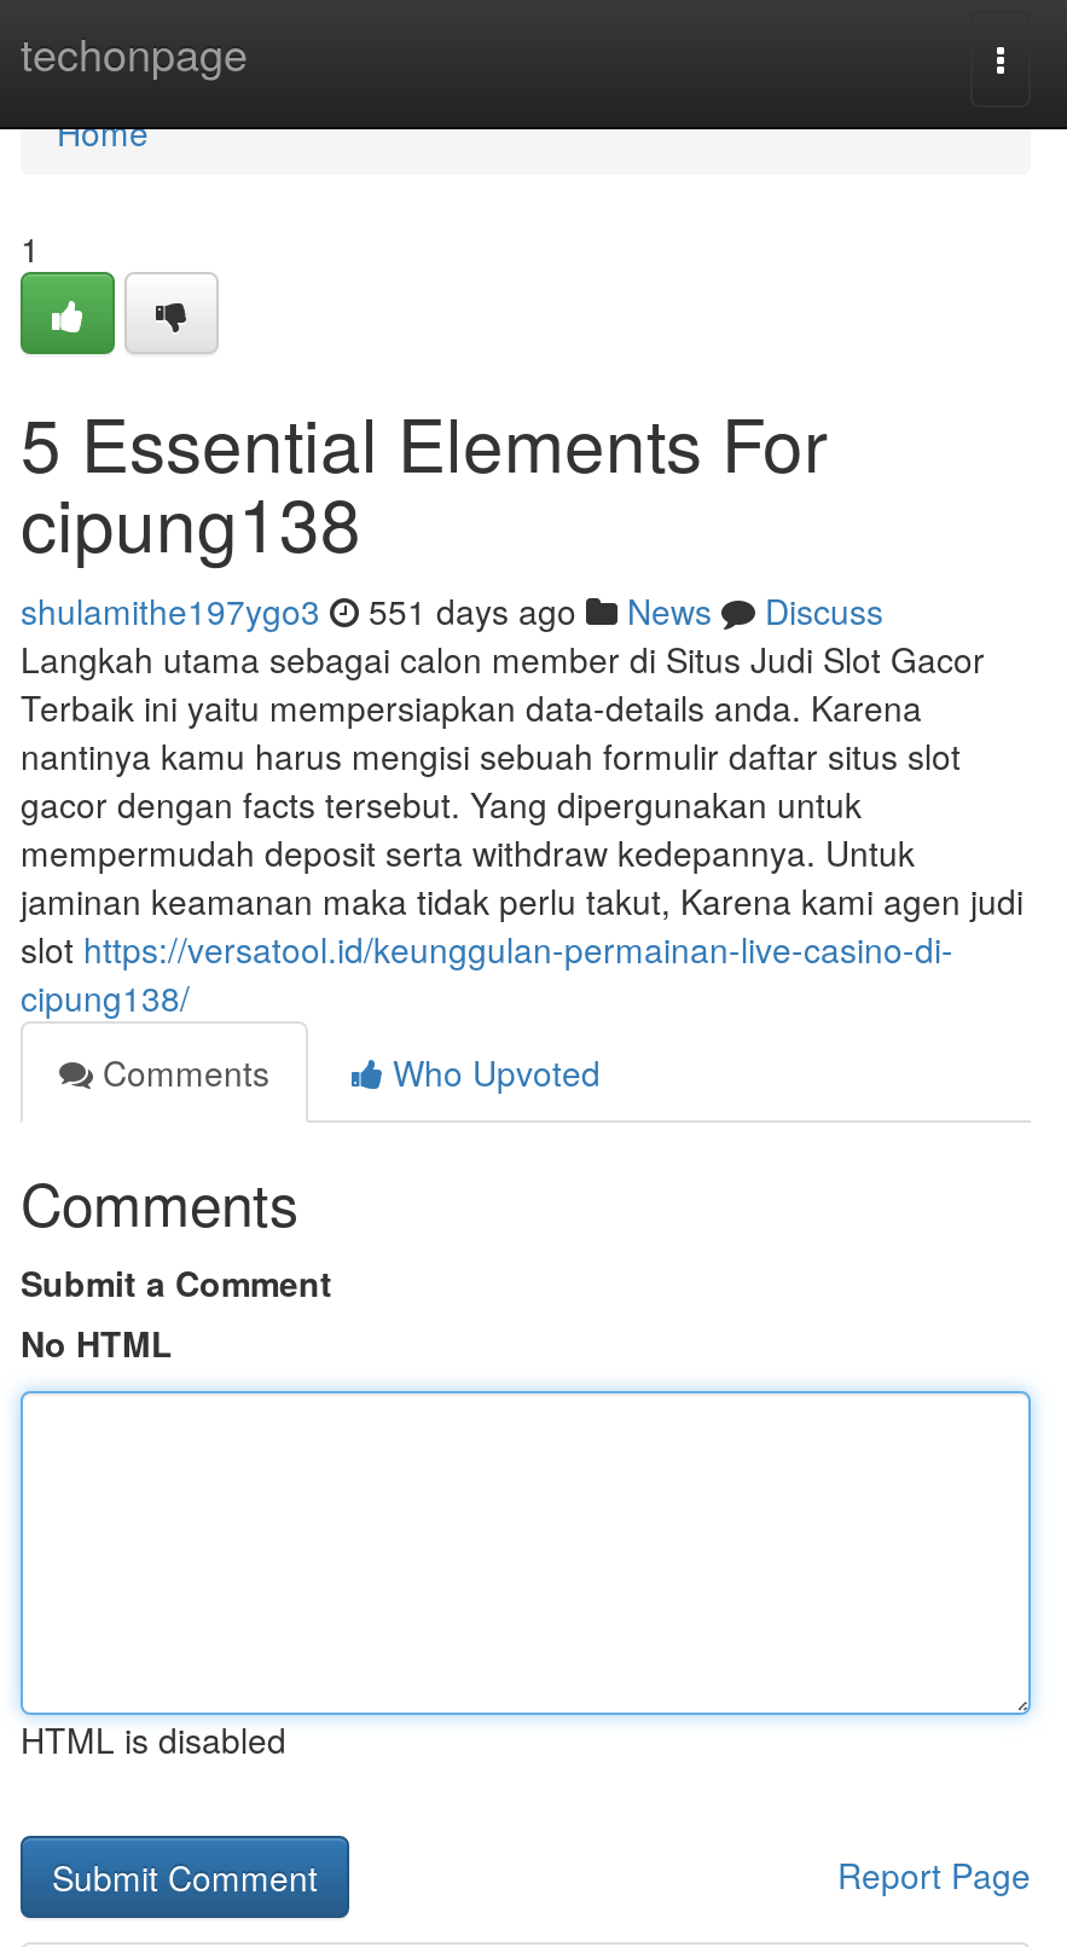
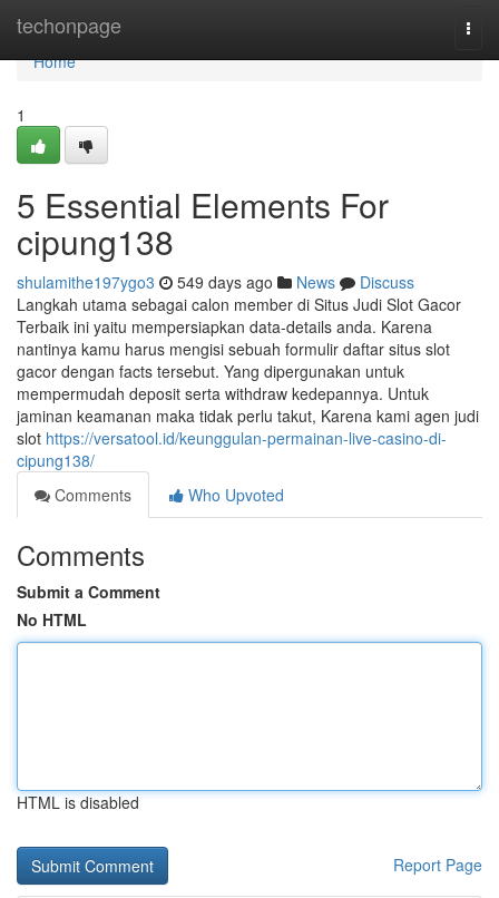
- shulamithe197ygo3 551 days ago News Discuss
+ shulamithe197ygo3 549 days ago News Discuss
